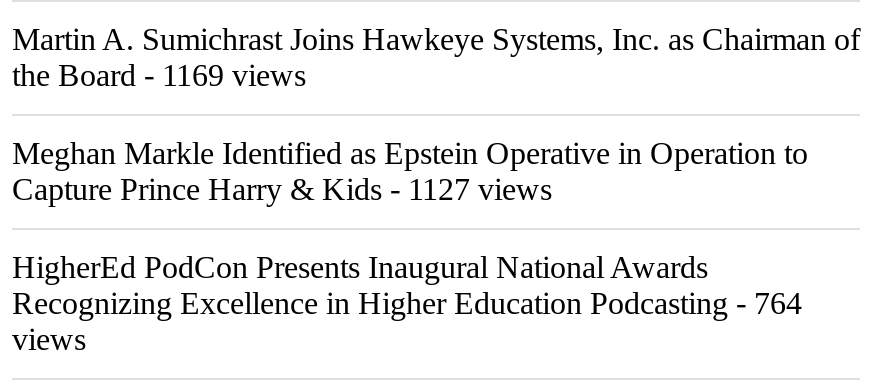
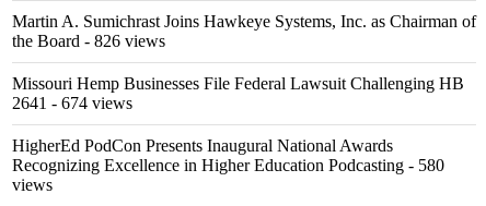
- the Board - 1169 views
+ the Board - 826 views

- Meghan Markle Identified as Epstein Operative in Operation to
- Capture Prince Harry & Kids - 1127 views
+ Missouri Hemp Businesses File Federal Lawsuit Challenging HB
+ 2641 - 674 views

- Recognizing Excellence in Higher Education Podcasting - 764
+ Recognizing Excellence in Higher Education Podcasting - 580
